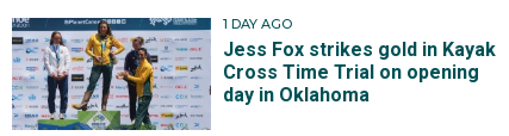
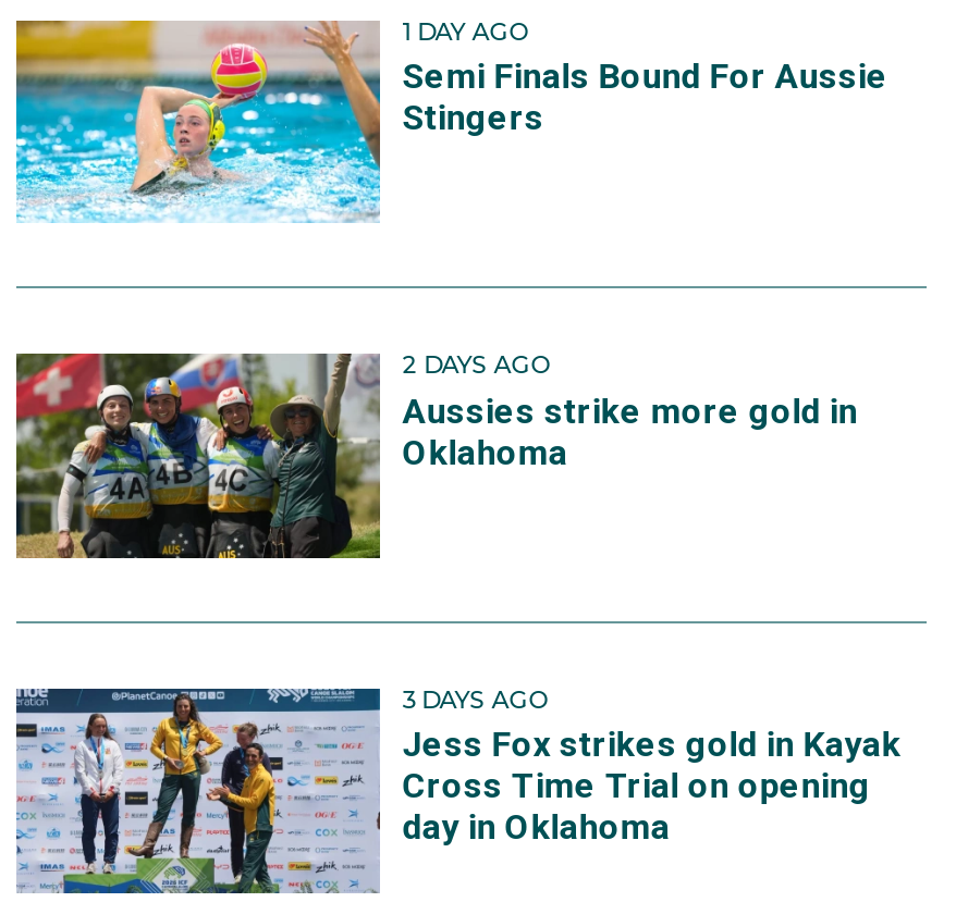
+ [image]
+ Semi Finals Bound For Aussie
+ Stingers

+ [image]
+ 2 DAYS AGO
+ Aussies strike more gold in
+ Oklahoma

+ 3 DAYS AGO
